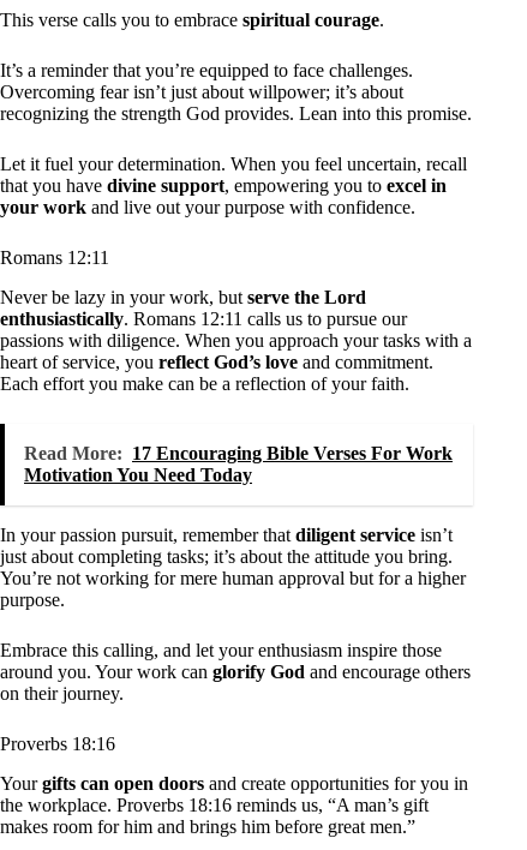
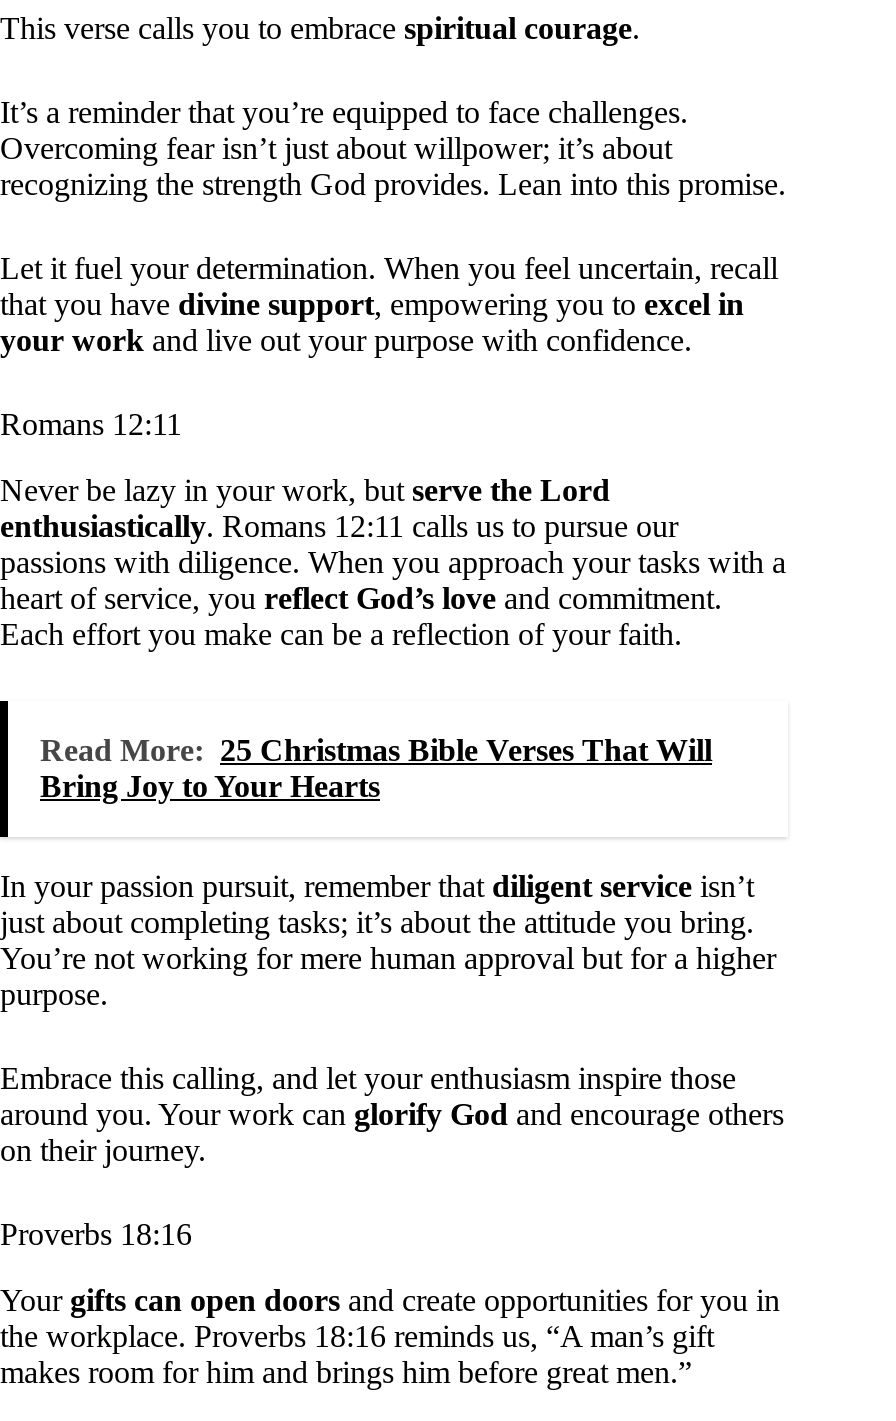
- Read More: 17 Encouraging Bible Verses For Work
- Motivation You Need Today
+ Read More: 25 Christmas Bible Verses That Will
+ Bring Joy to Your Hearts
